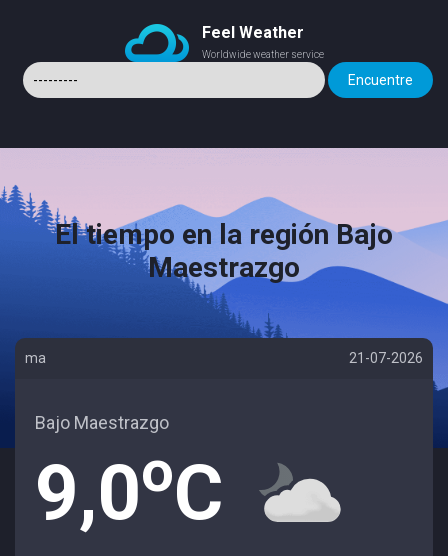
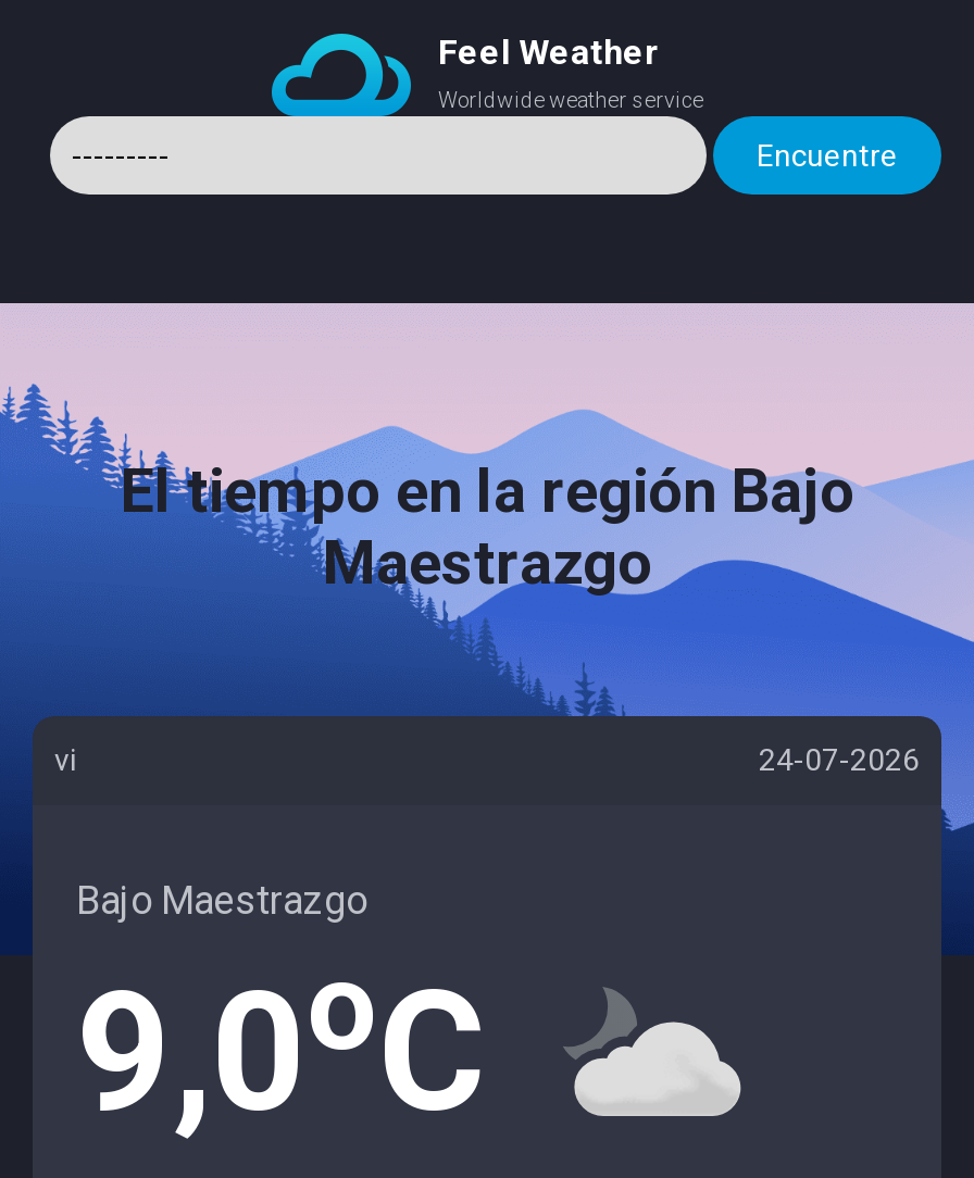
- ma
- 21-07-2026
+ vi
+ 24-07-2026
